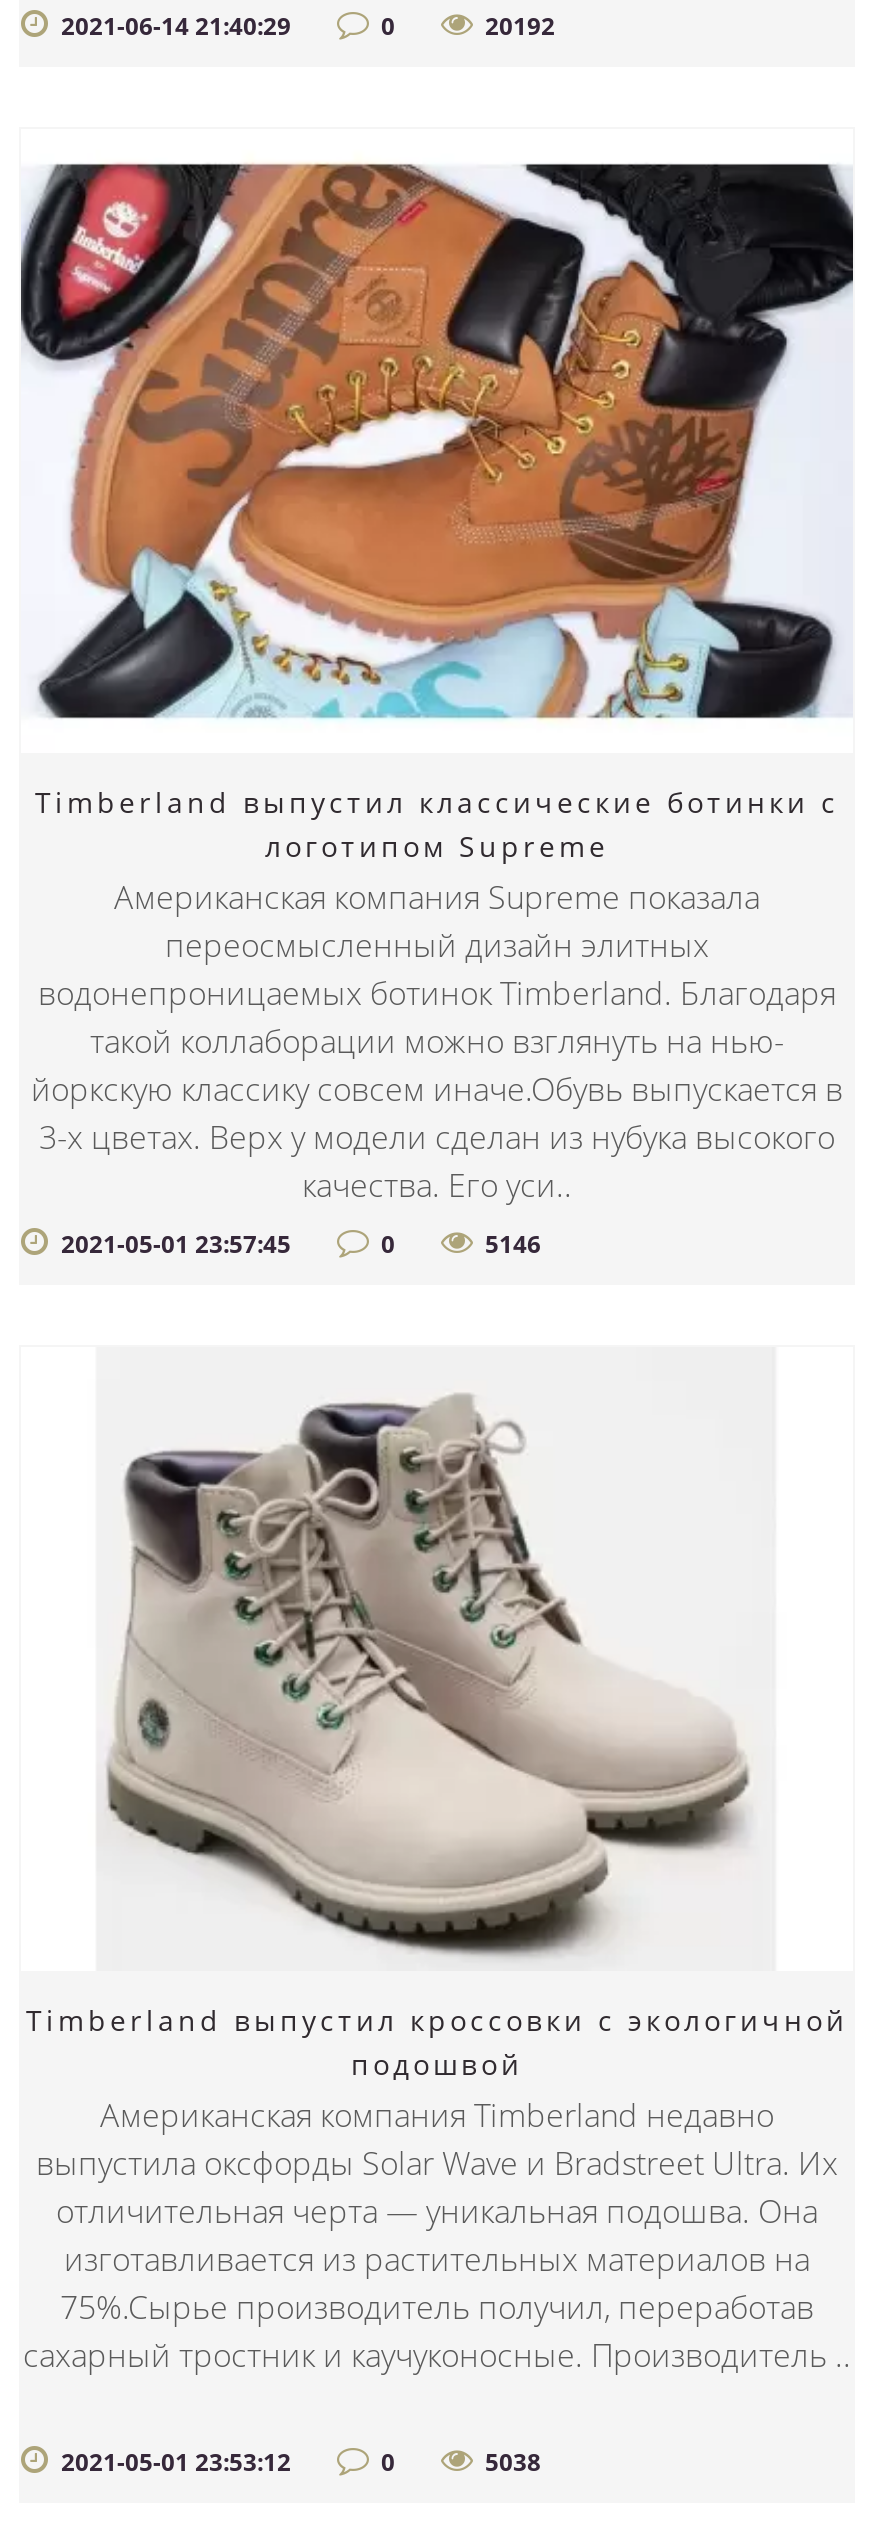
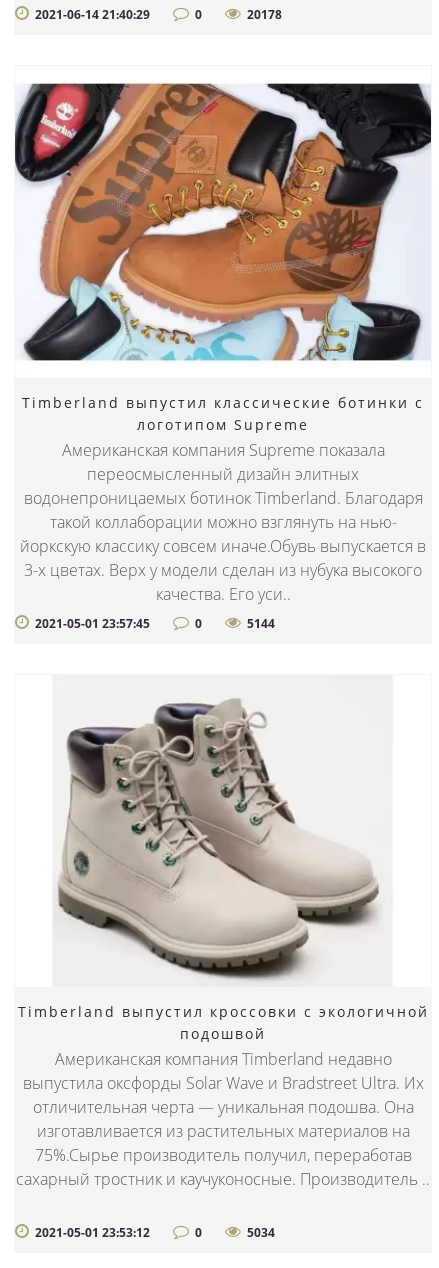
- 20192
+ 20178

- 5146
+ 5144

- 5038
+ 5034
